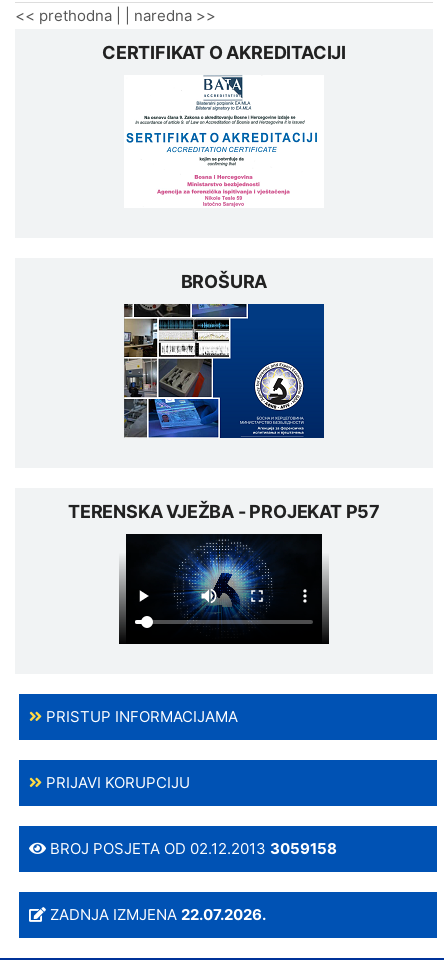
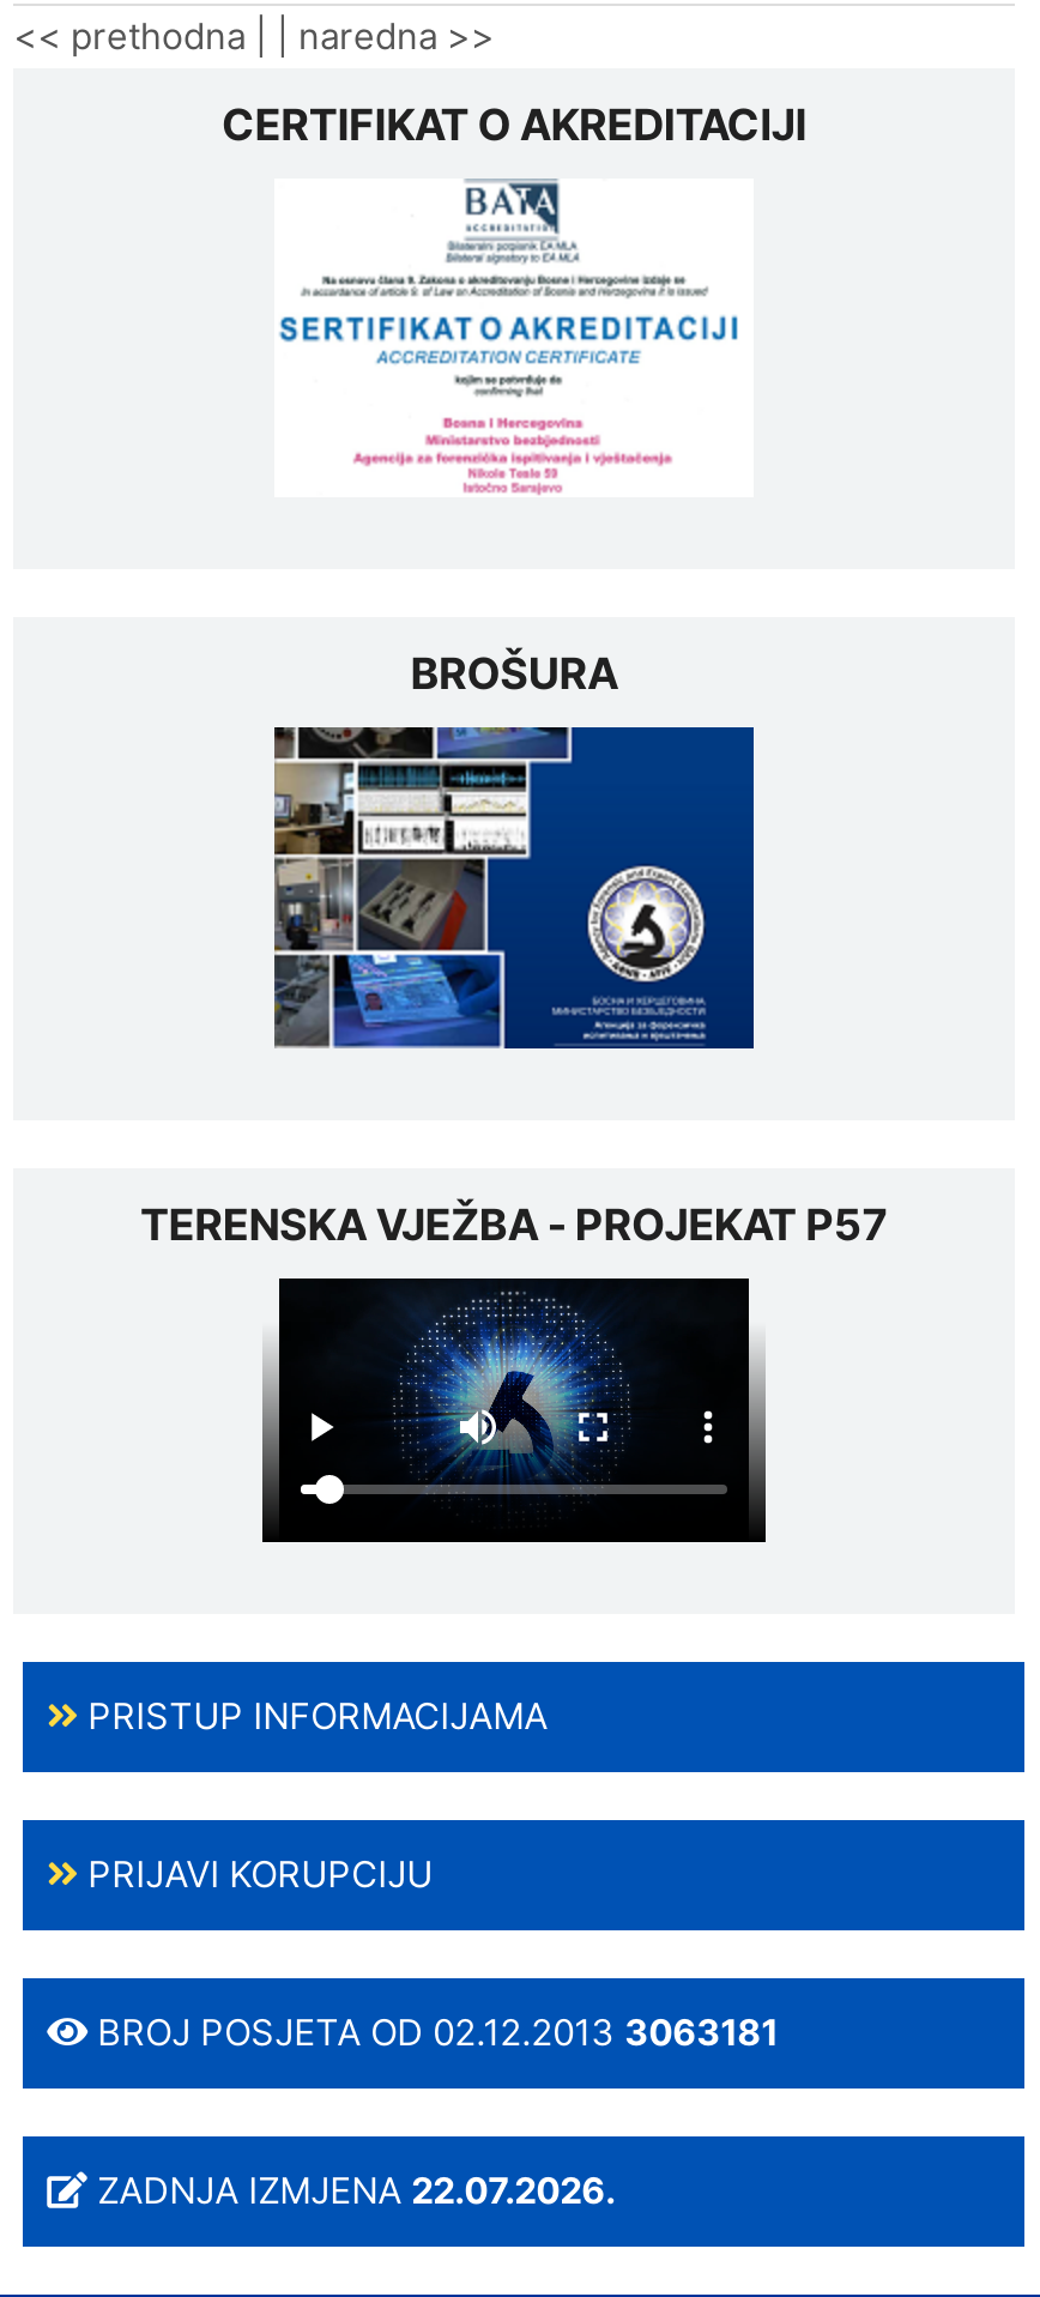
- BROJ POSJETA OD 02.12.2013 3059158
+ BROJ POSJETA OD 02.12.2013 3063181
